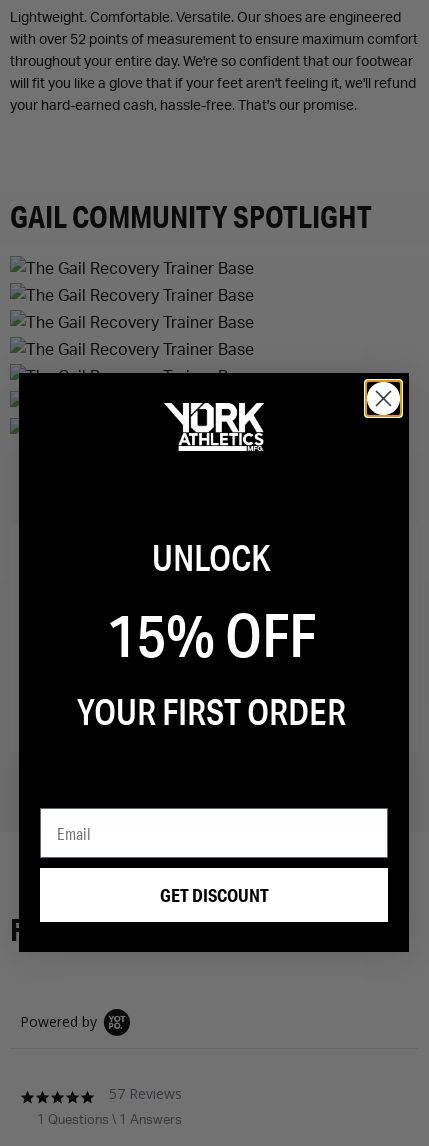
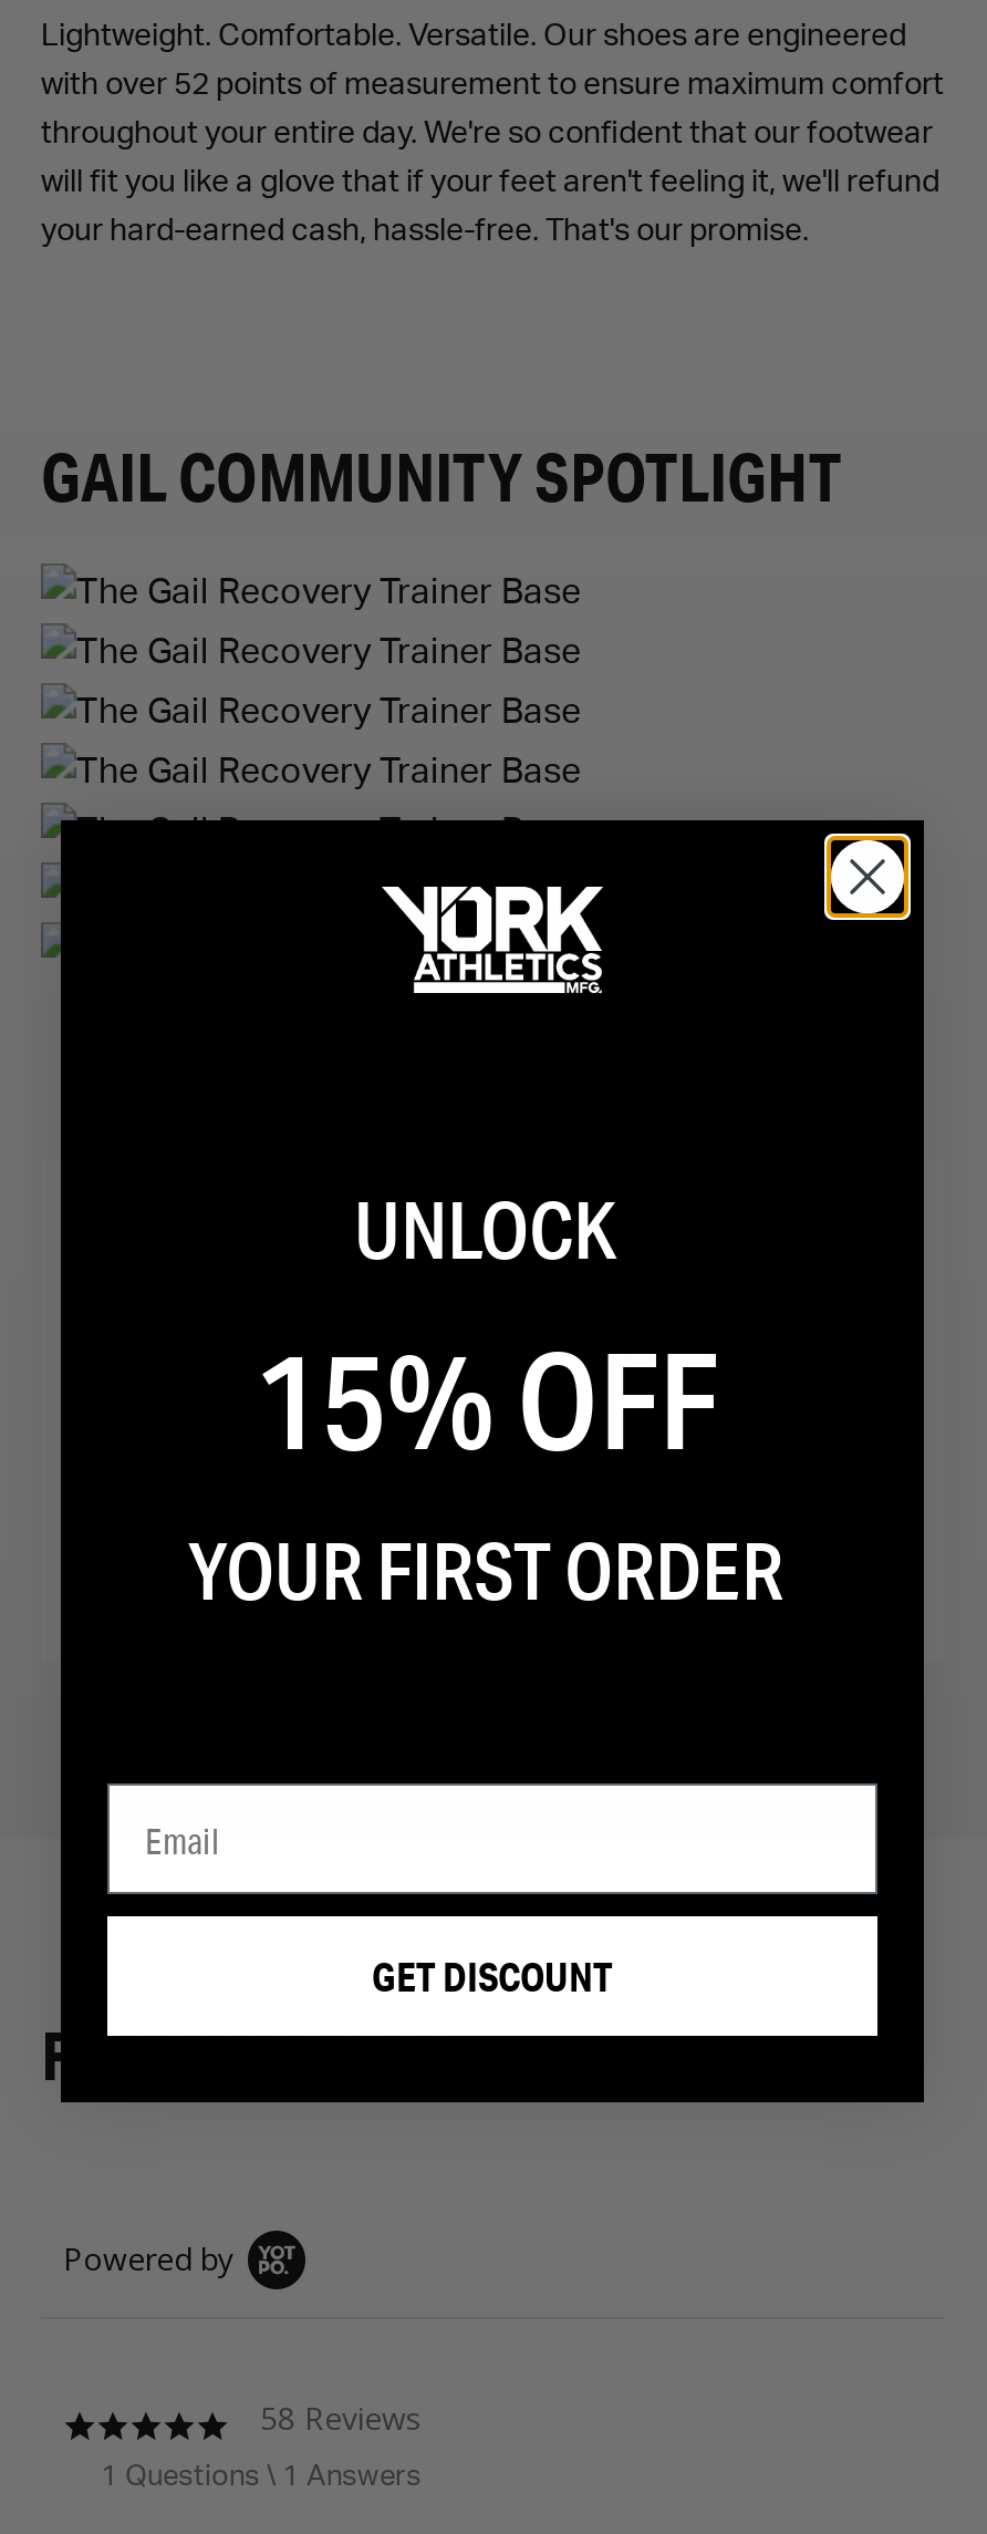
- 57 Reviews
+ 58 Reviews
